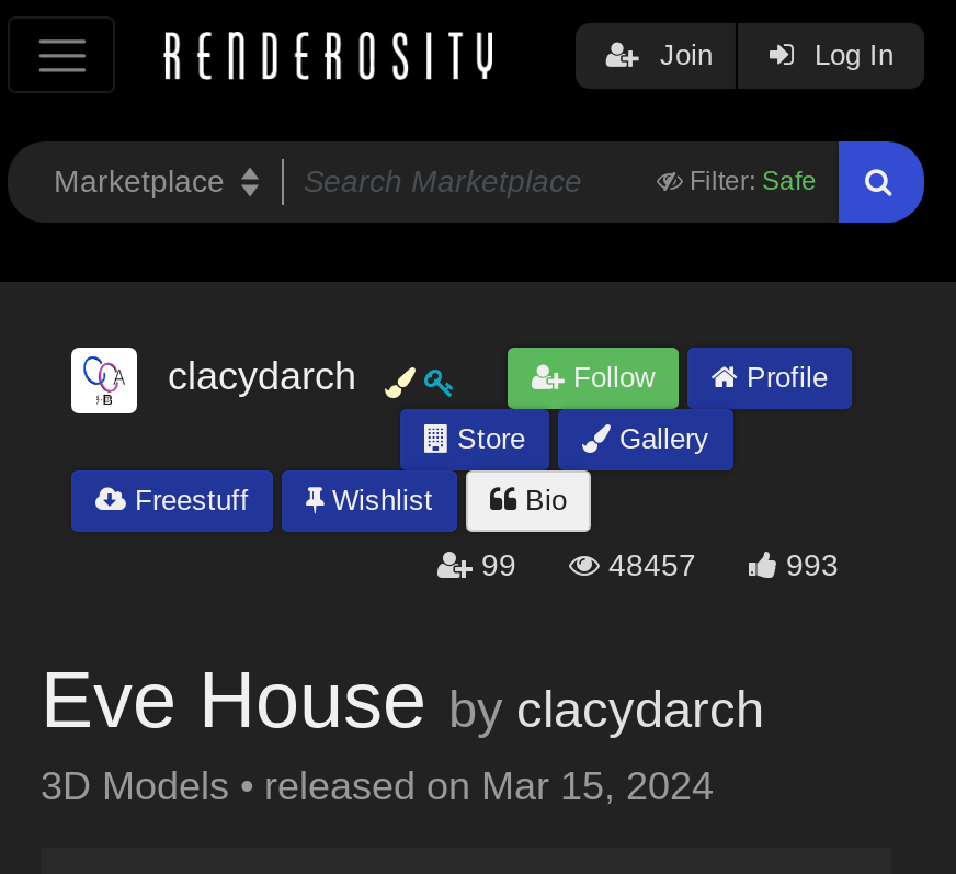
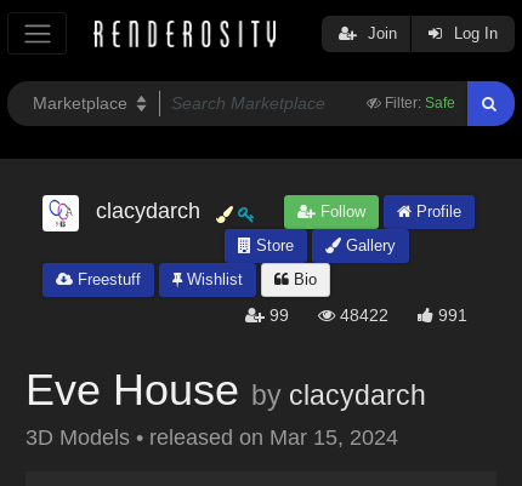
- 48457
+ 48422

- 993
+ 991
